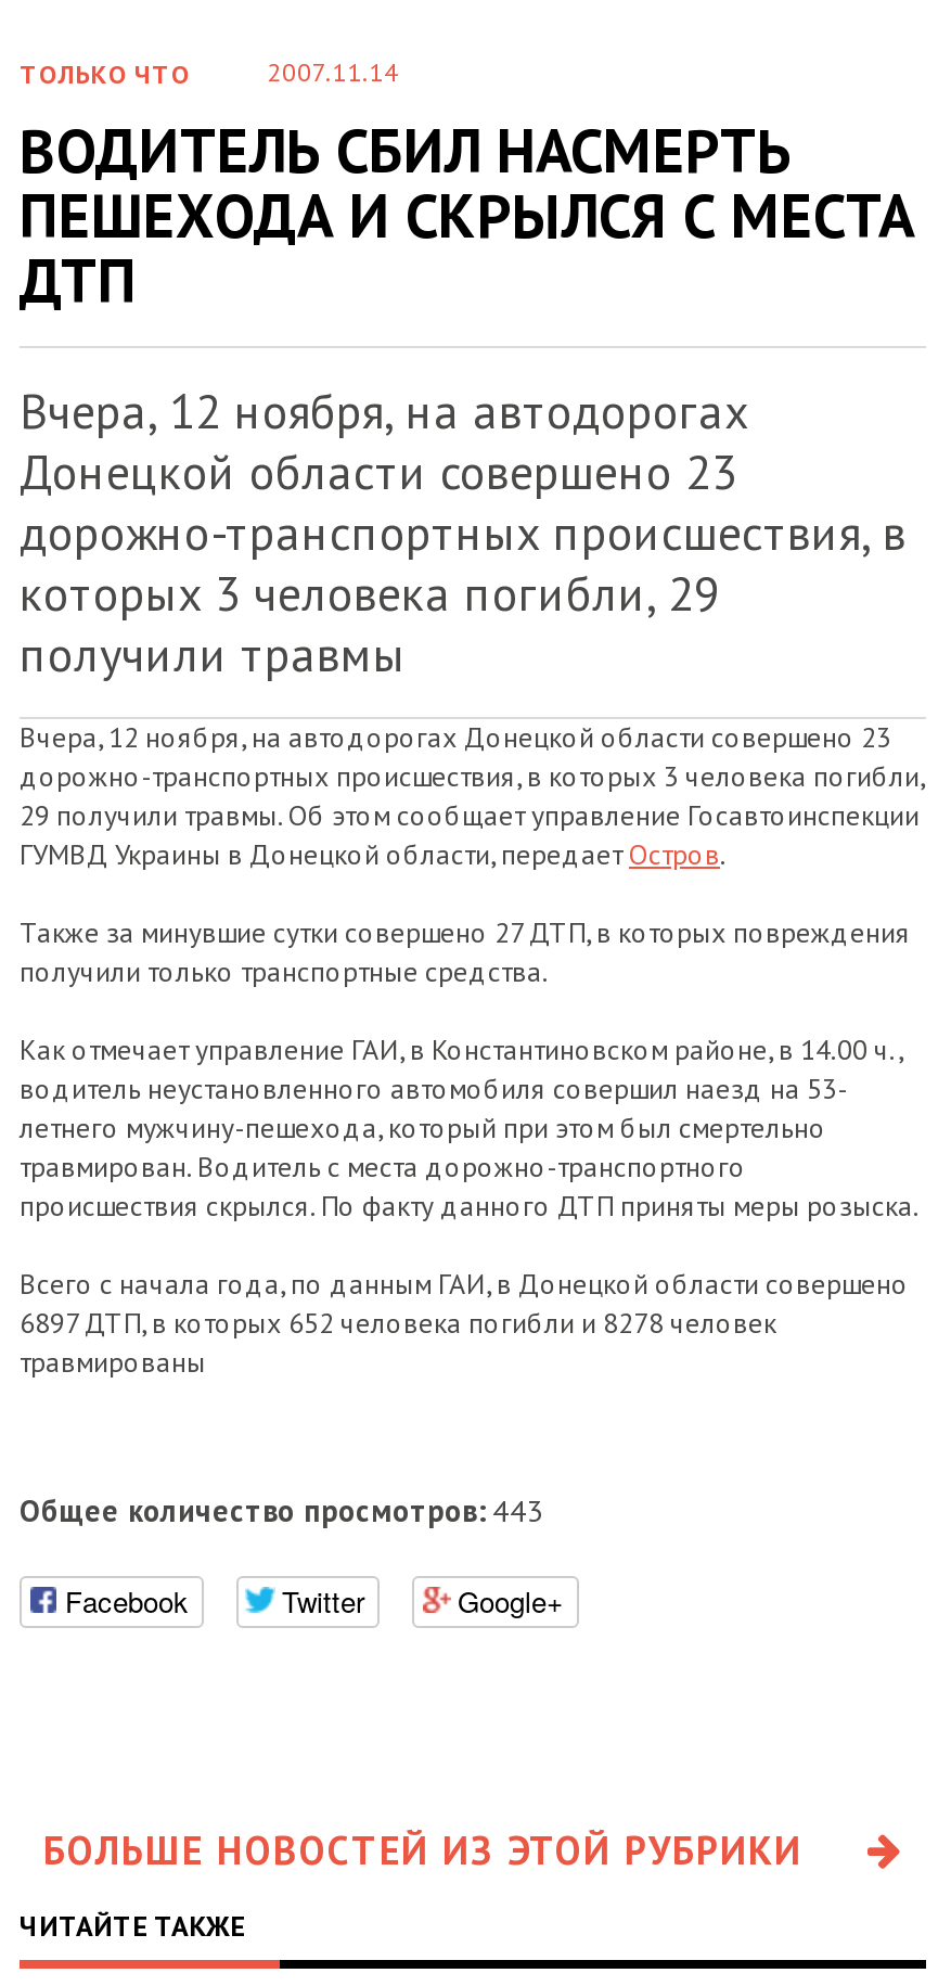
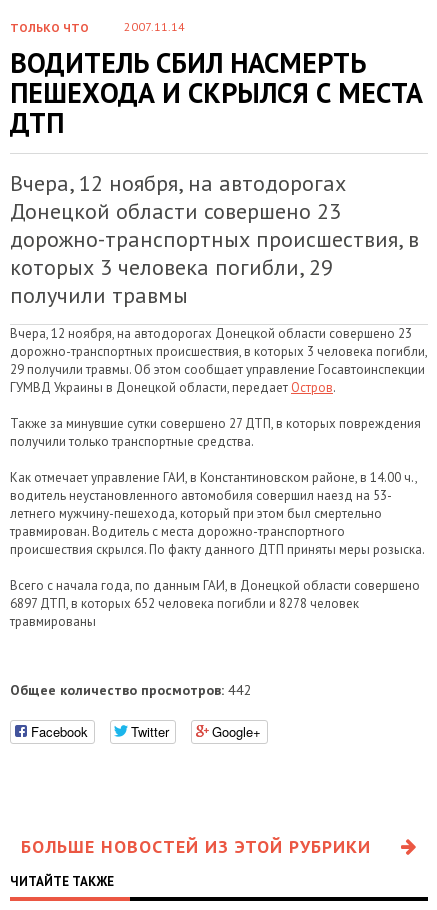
- Общее количество просмотров: 443
+ Общее количество просмотров: 442
